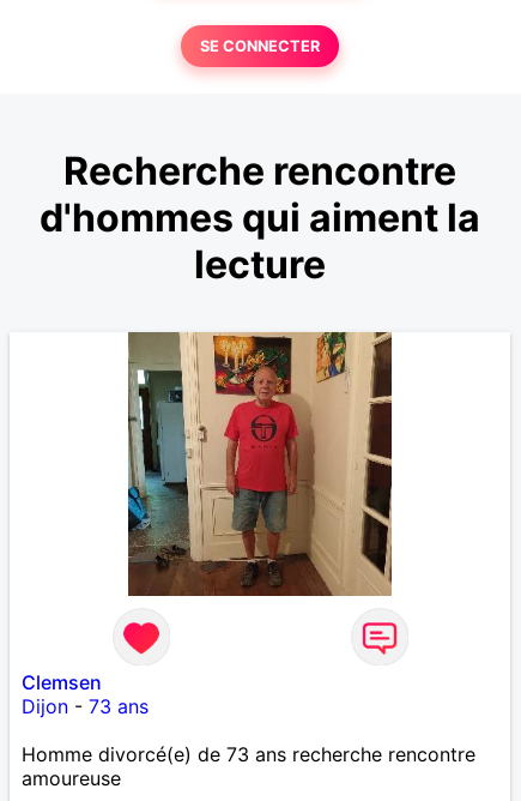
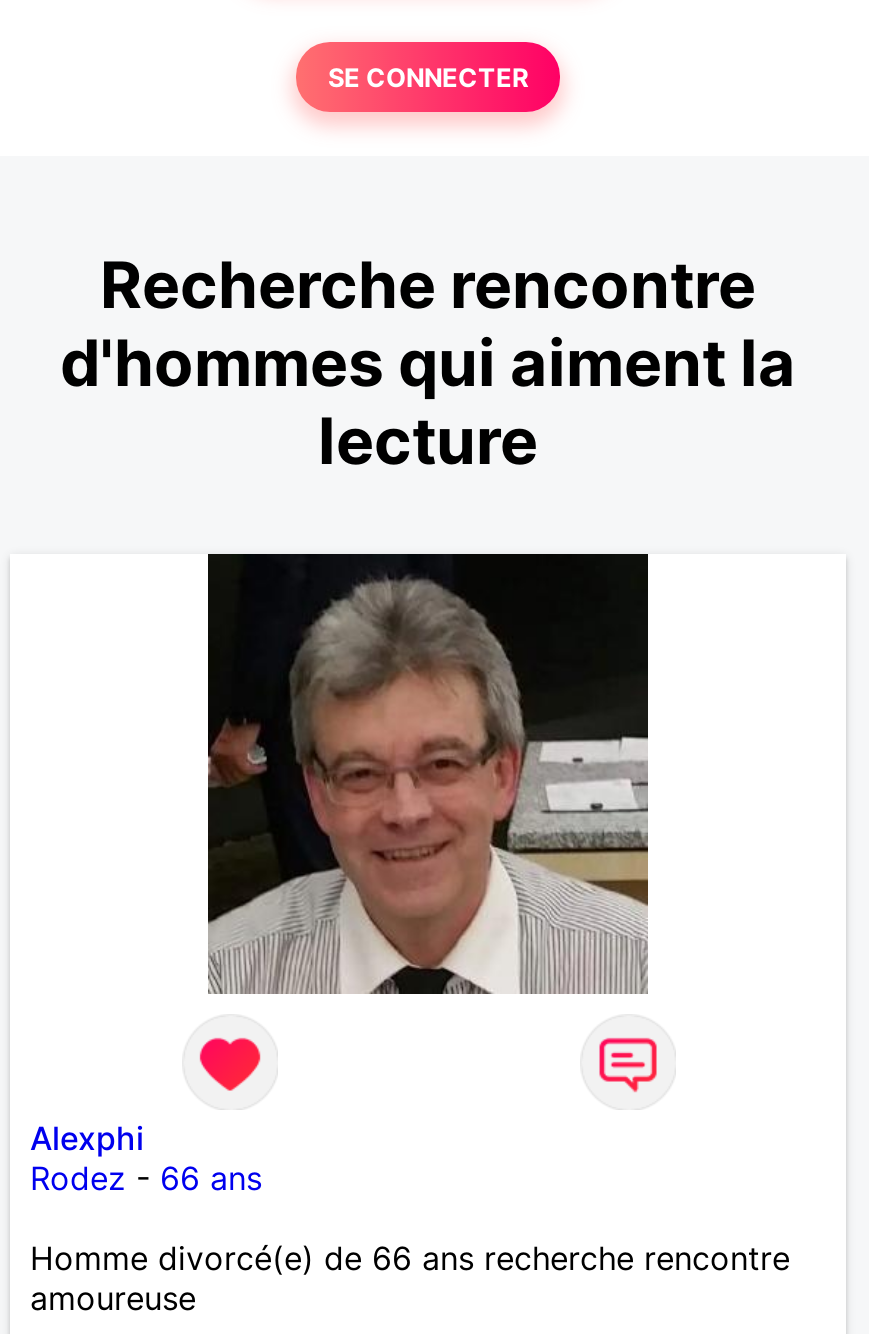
- [image]
+ [image]

- Clemsen
- Dijon - 73 ans
+ Alexphi
+ Rodez - 66 ans

- Homme divorcé(e) de 73 ans recherche rencontre
+ Homme divorcé(e) de 66 ans recherche rencontre
